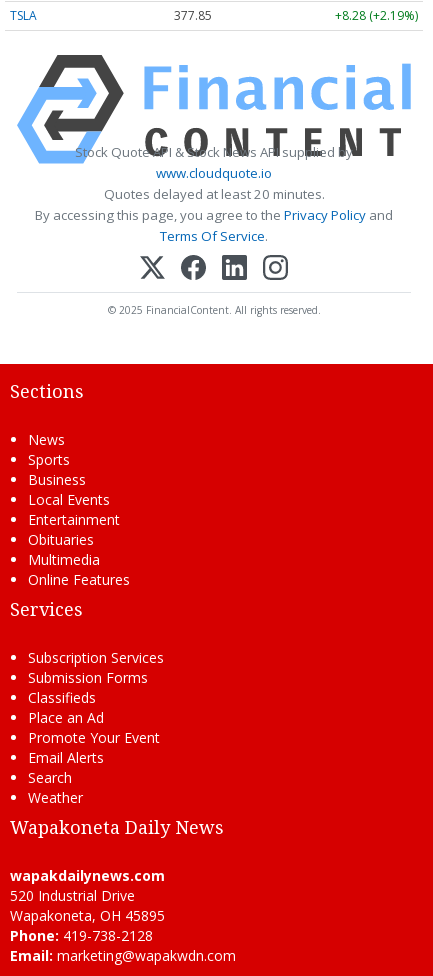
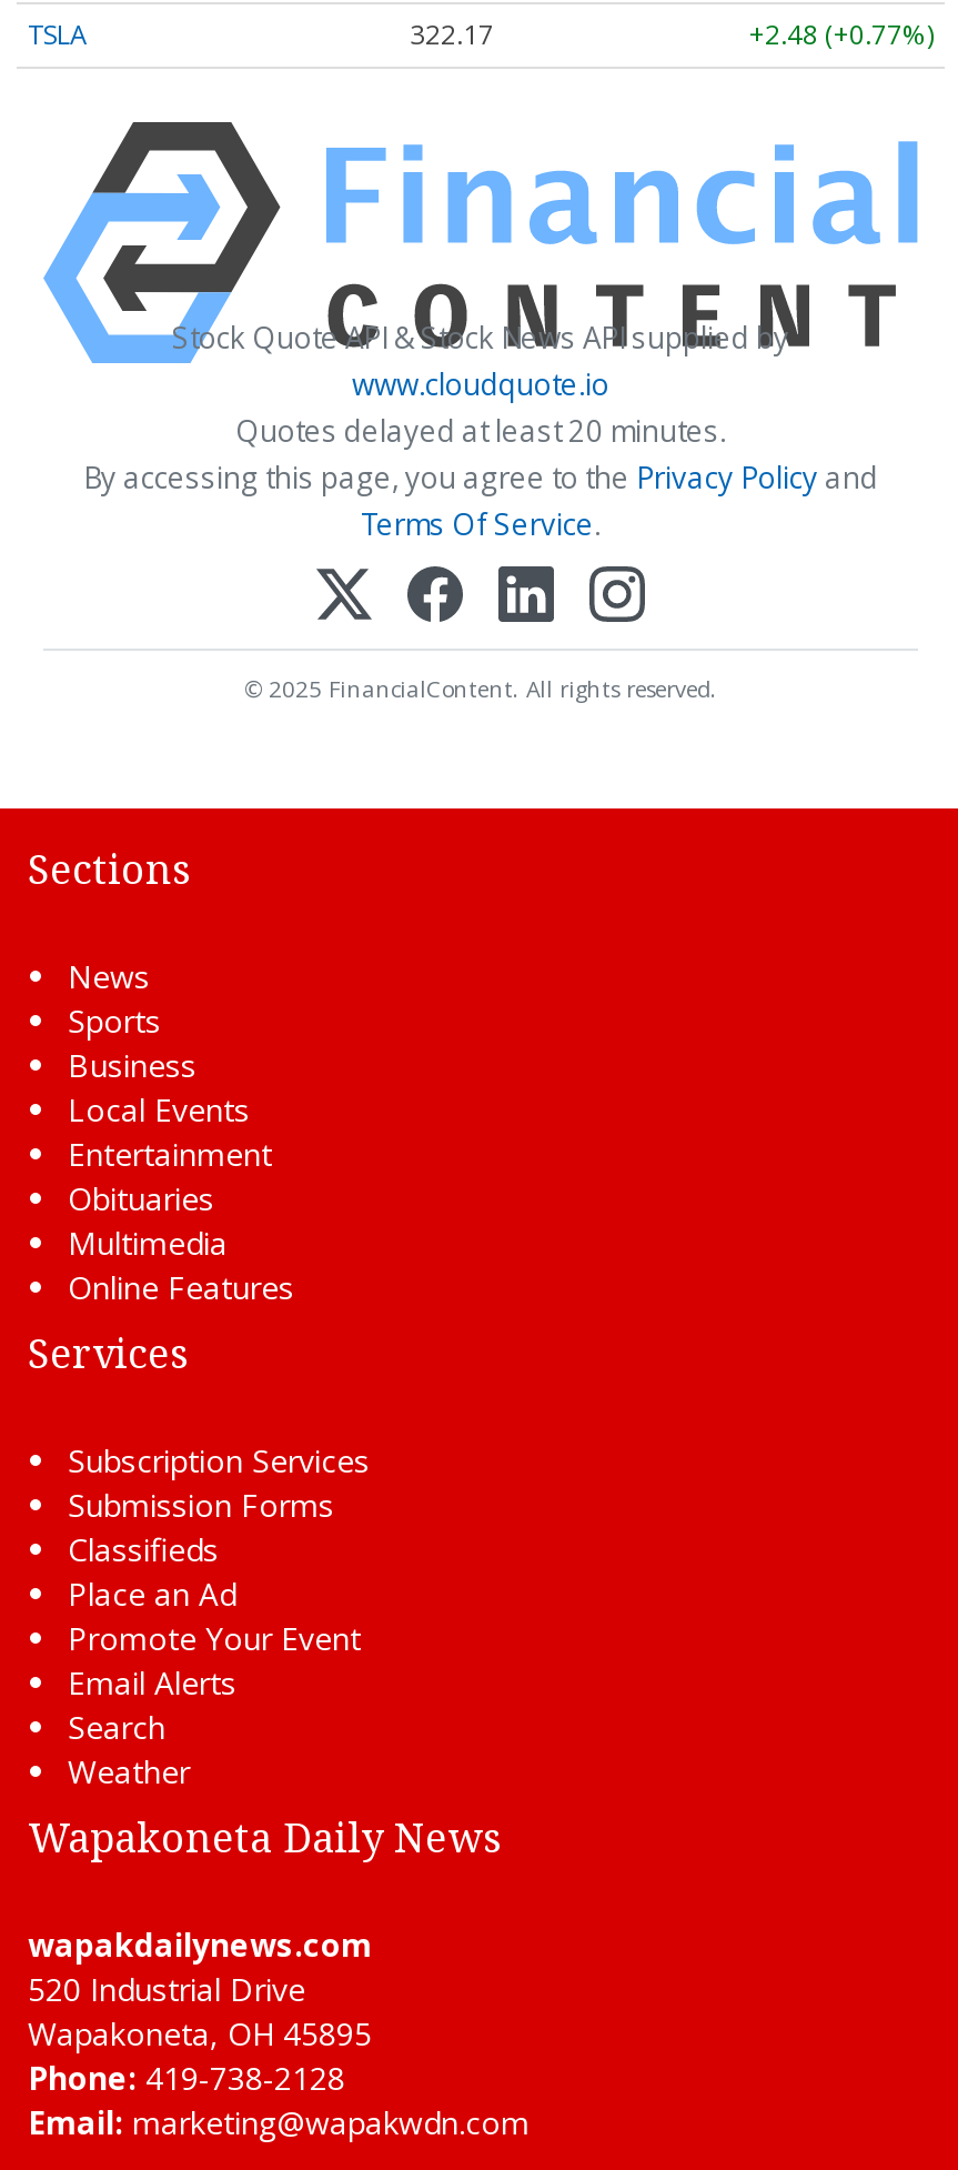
- 377.85
+ 322.17

- +8.28 (+2.19%)
+ +2.48 (+0.77%)
